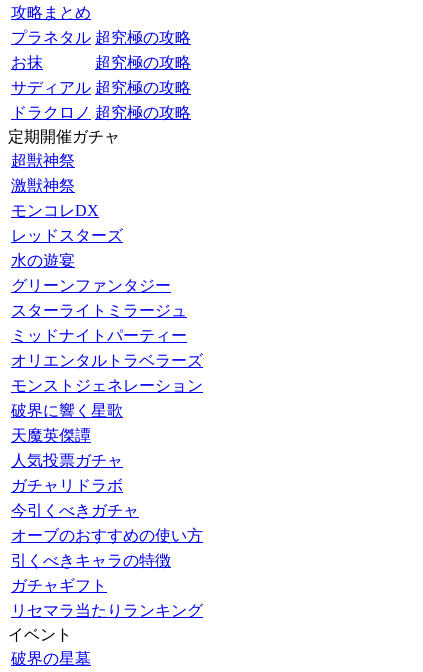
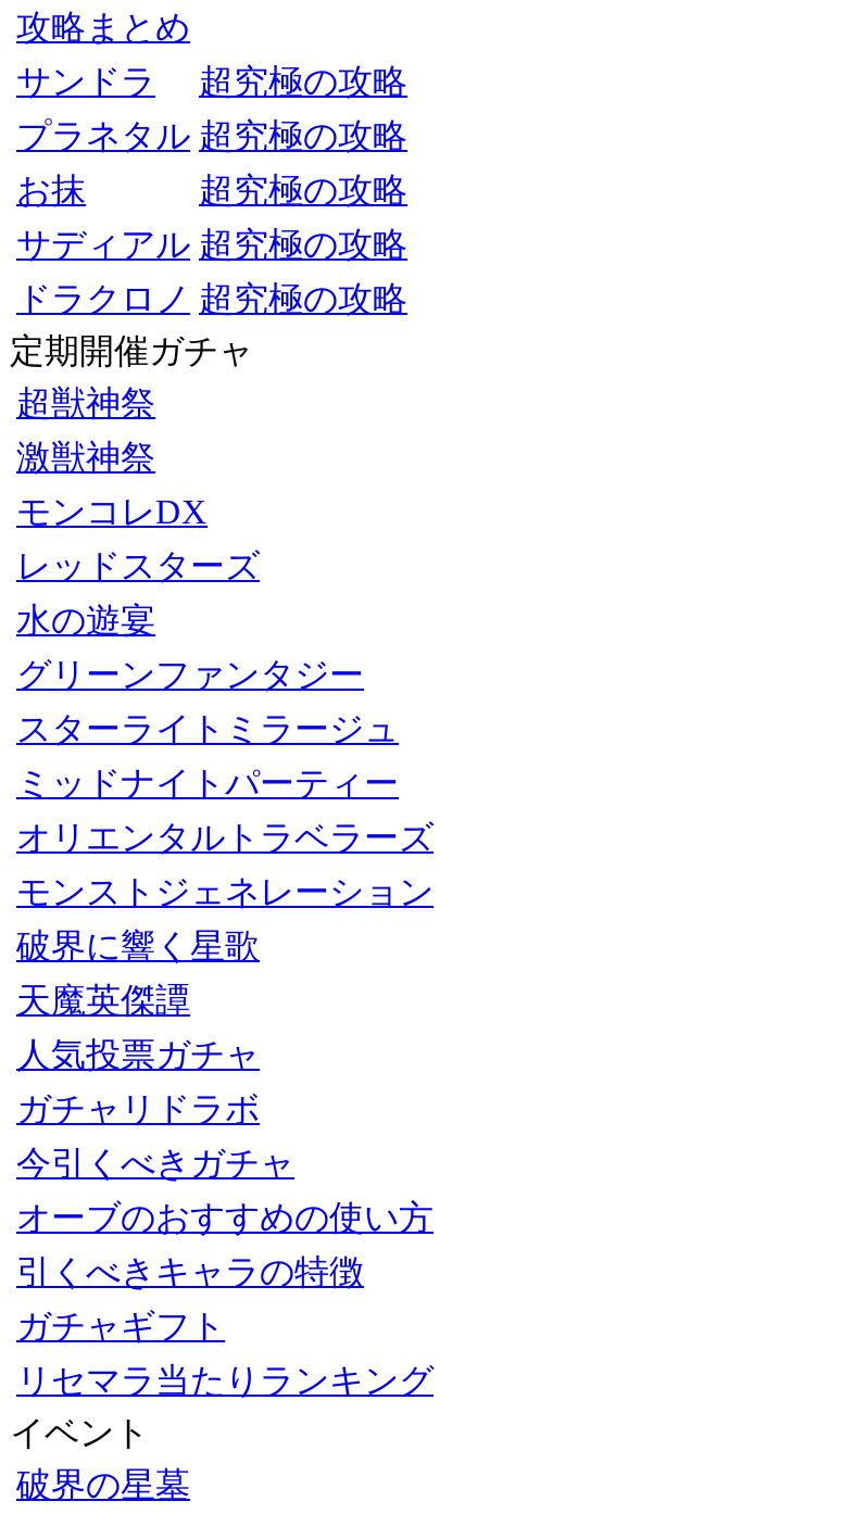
+ サンドラ
+ 超究極の攻略
